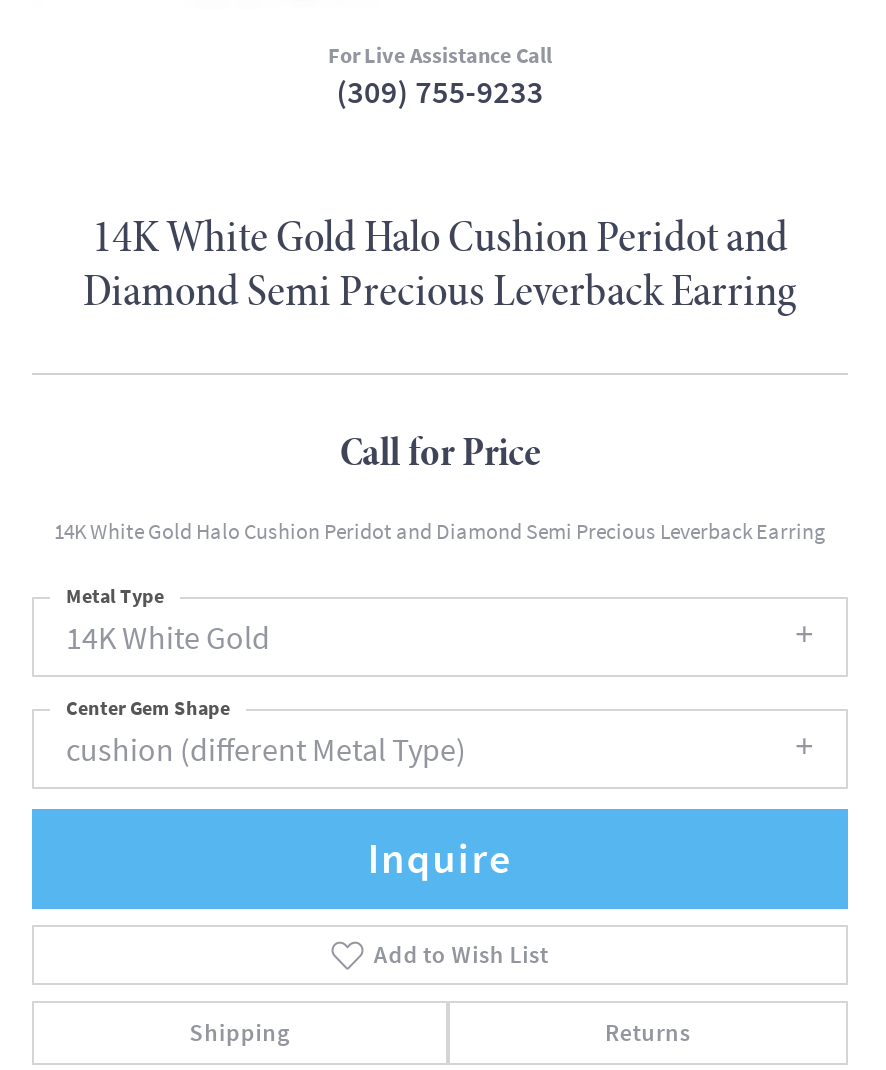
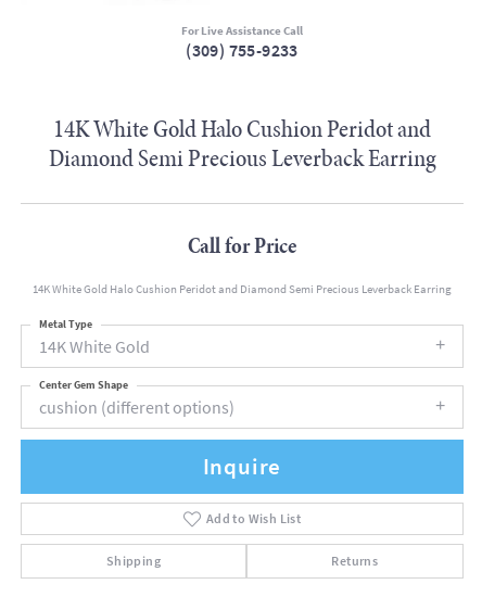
- cushion (different Metal Type)
+ cushion (different options)
